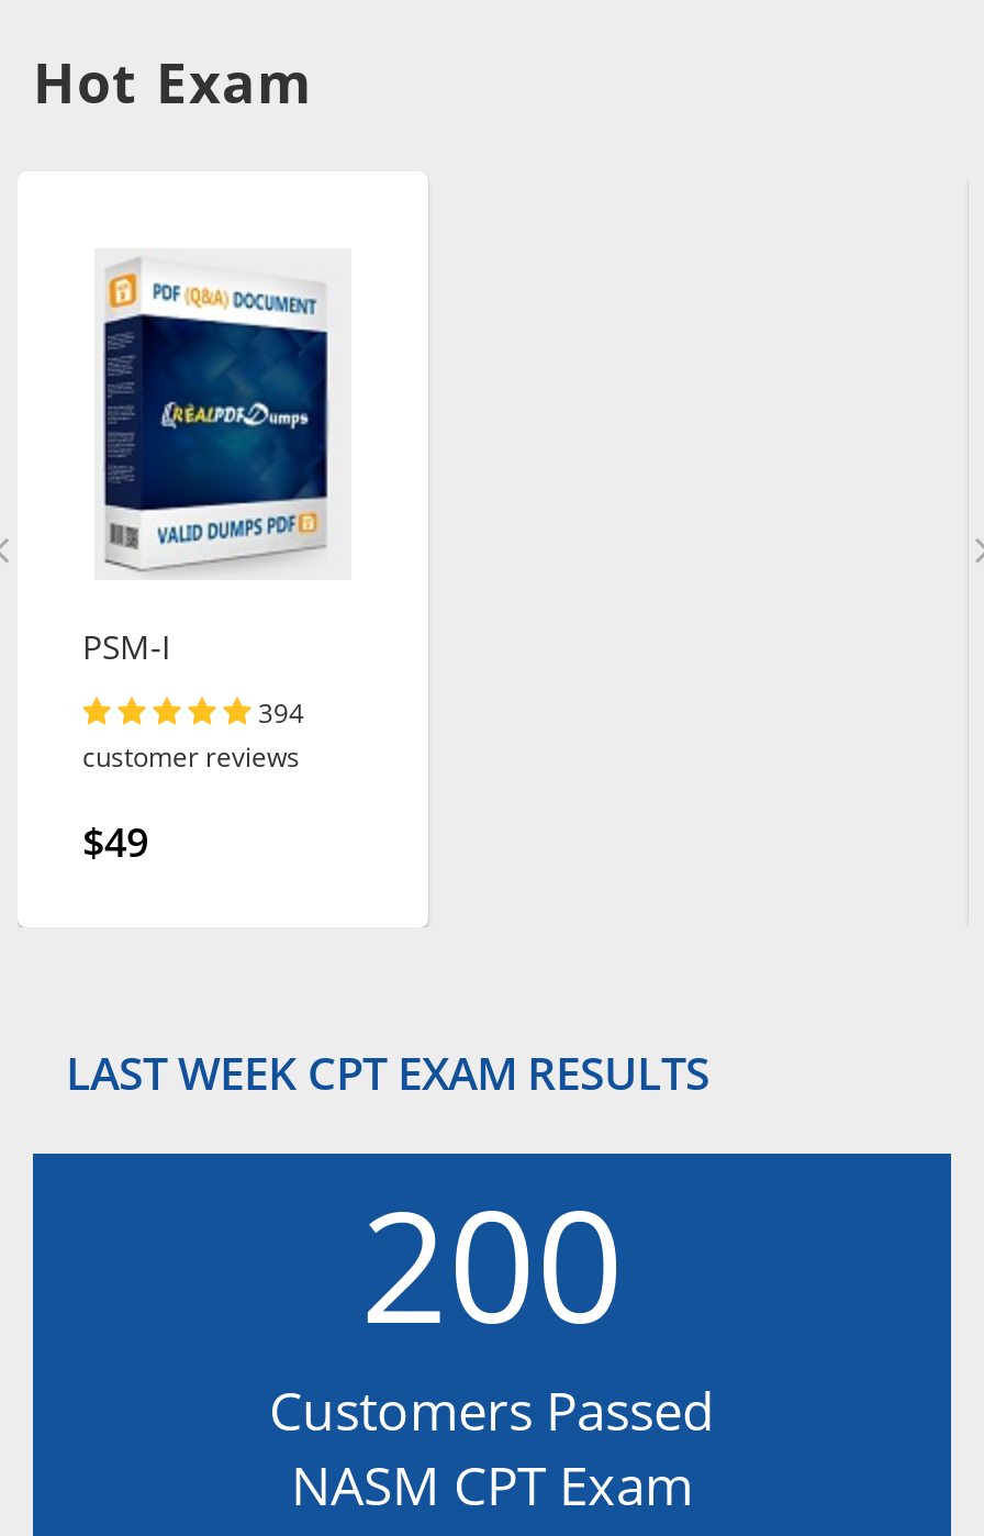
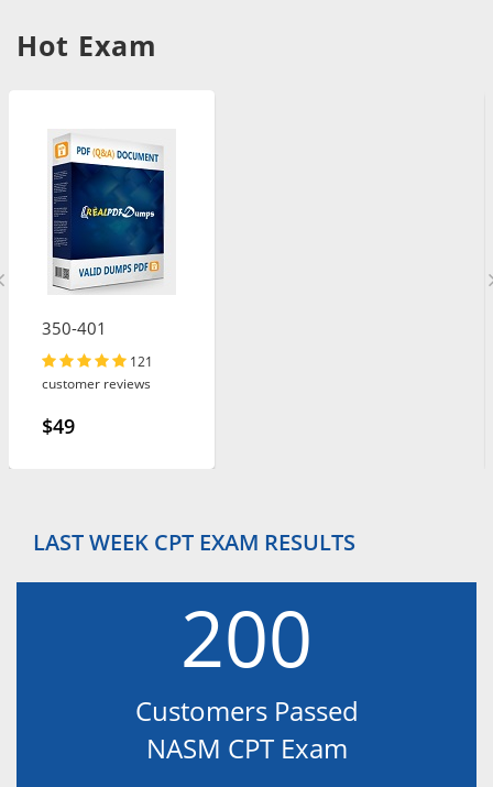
- PSM-I
+ 350-401

- 394
+ 121
